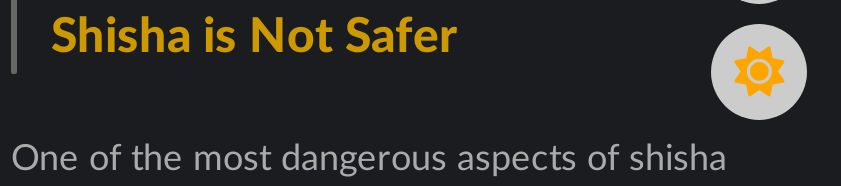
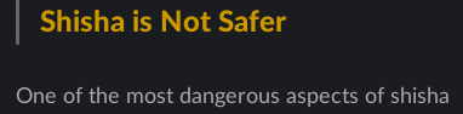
- [image]
